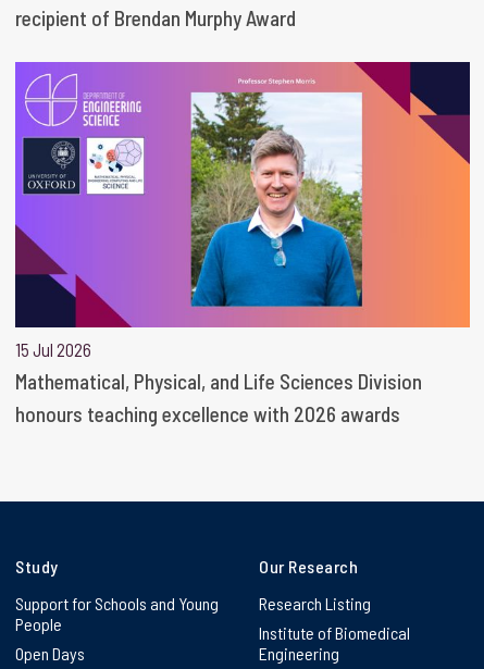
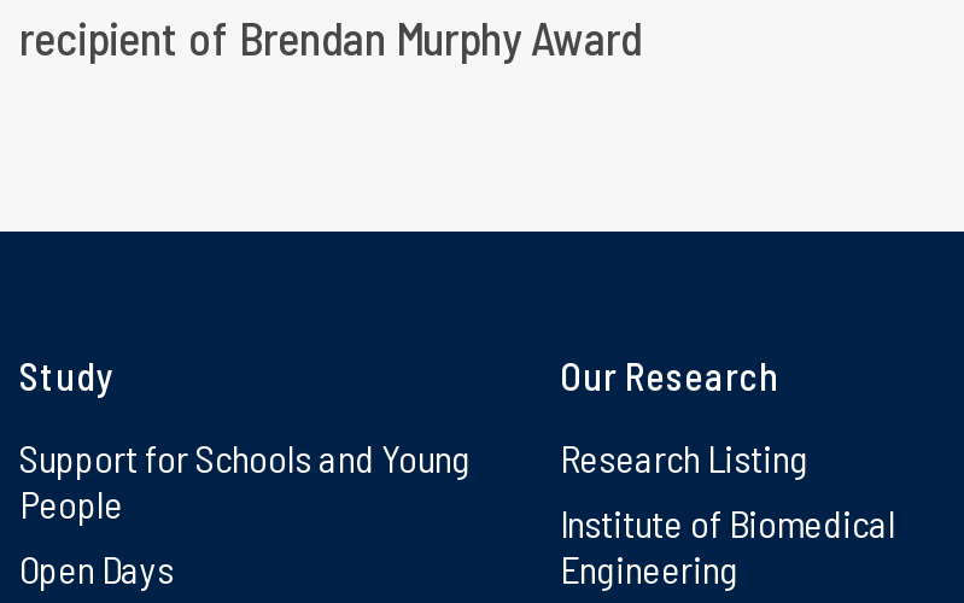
- [image]
- 15 Jul 2026
- Mathematical, Physical, and Life Sciences Division
- honours teaching excellence with 2026 awards
